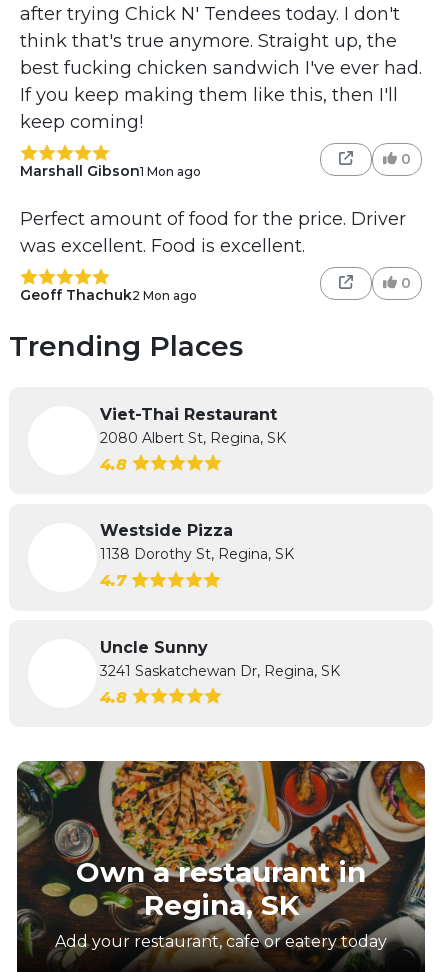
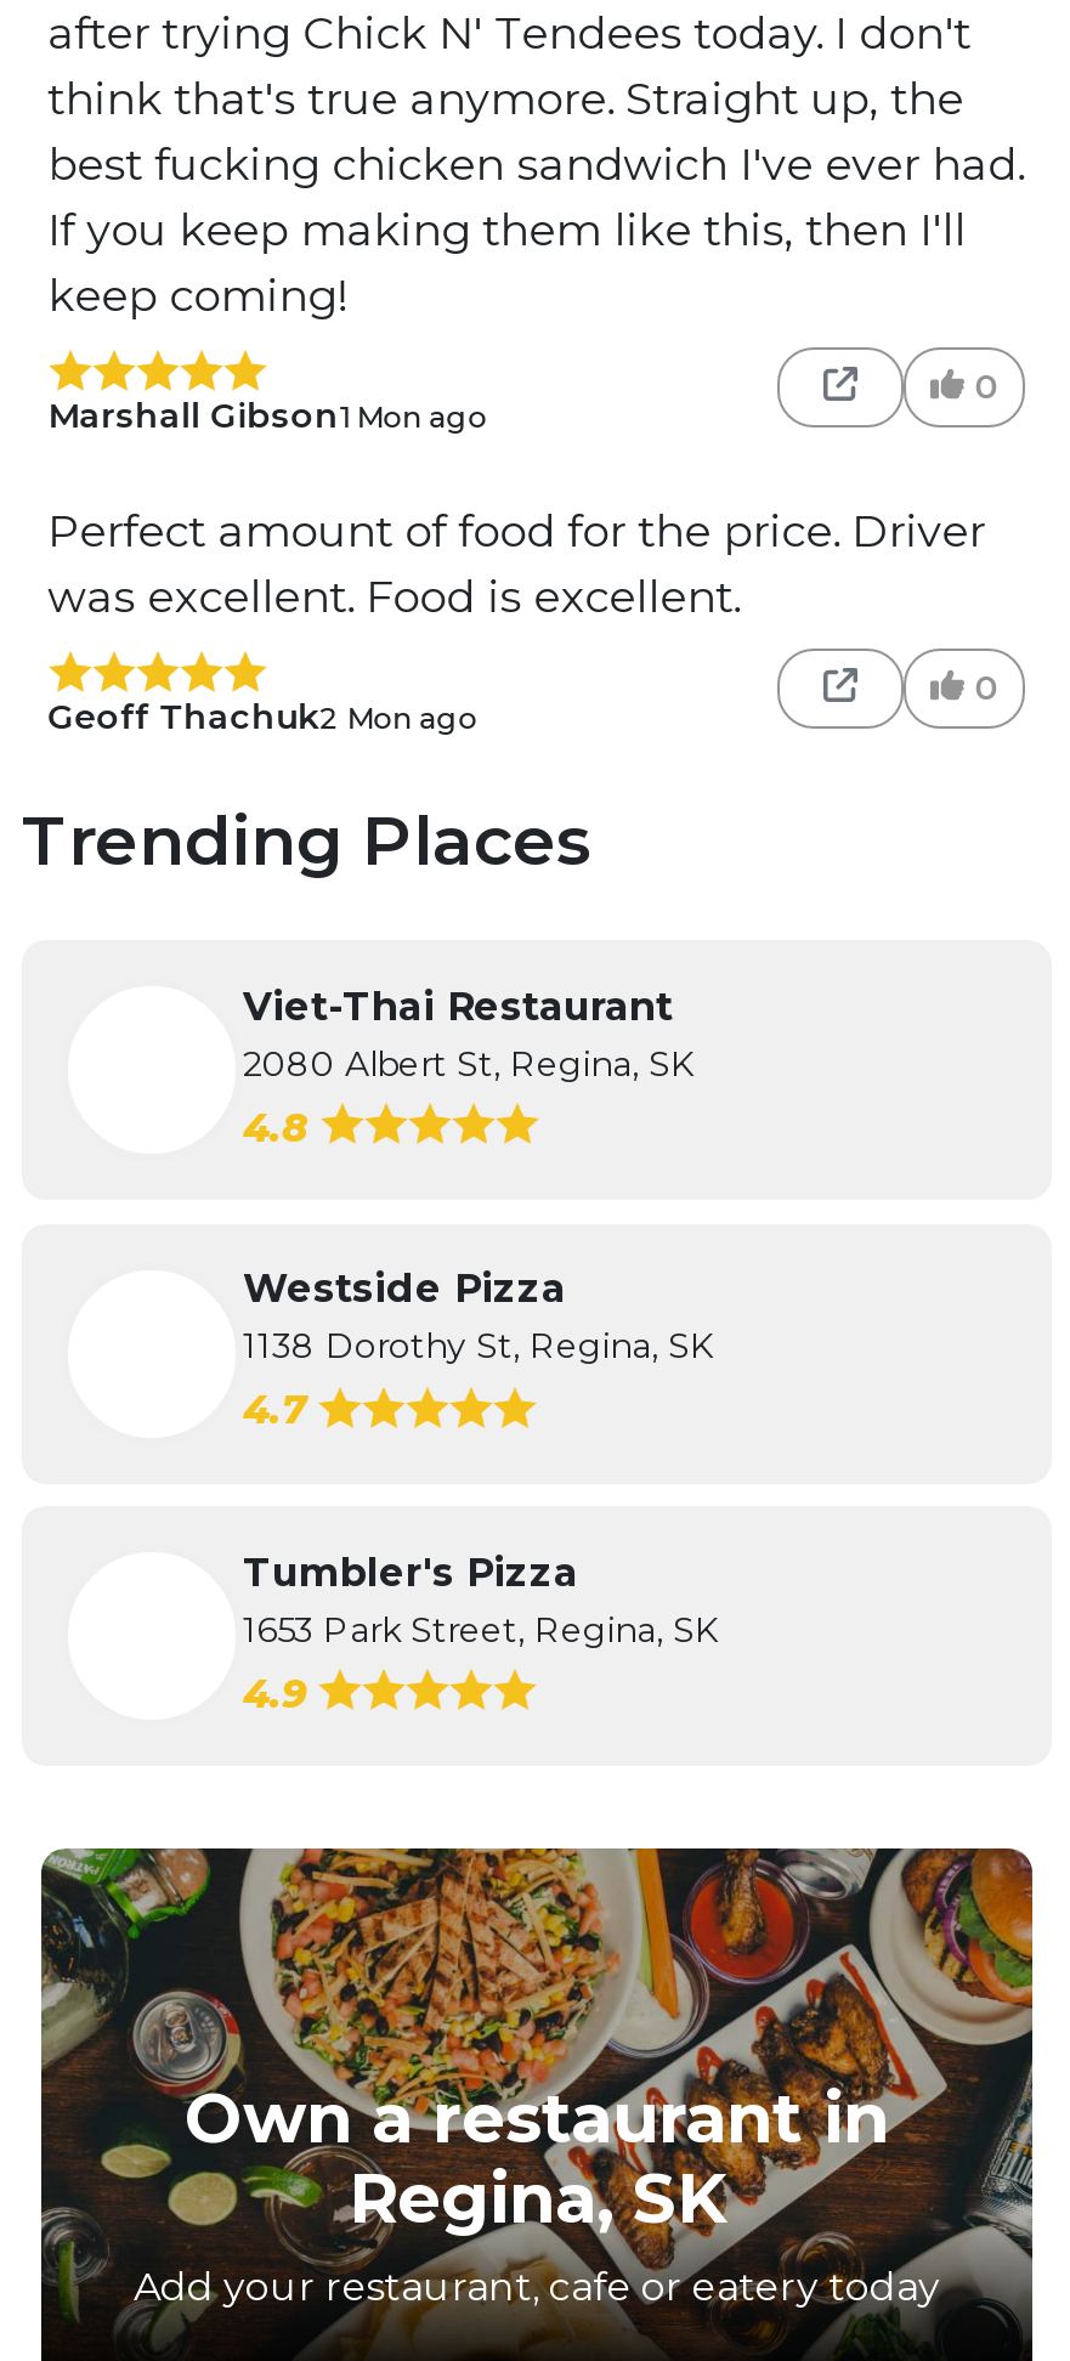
- Uncle Sunny
- 3241 Saskatchewan Dr, Regina, SK
- 4.8
+ Tumbler's Pizza
+ 1653 Park Street, Regina, SK
+ 4.9
